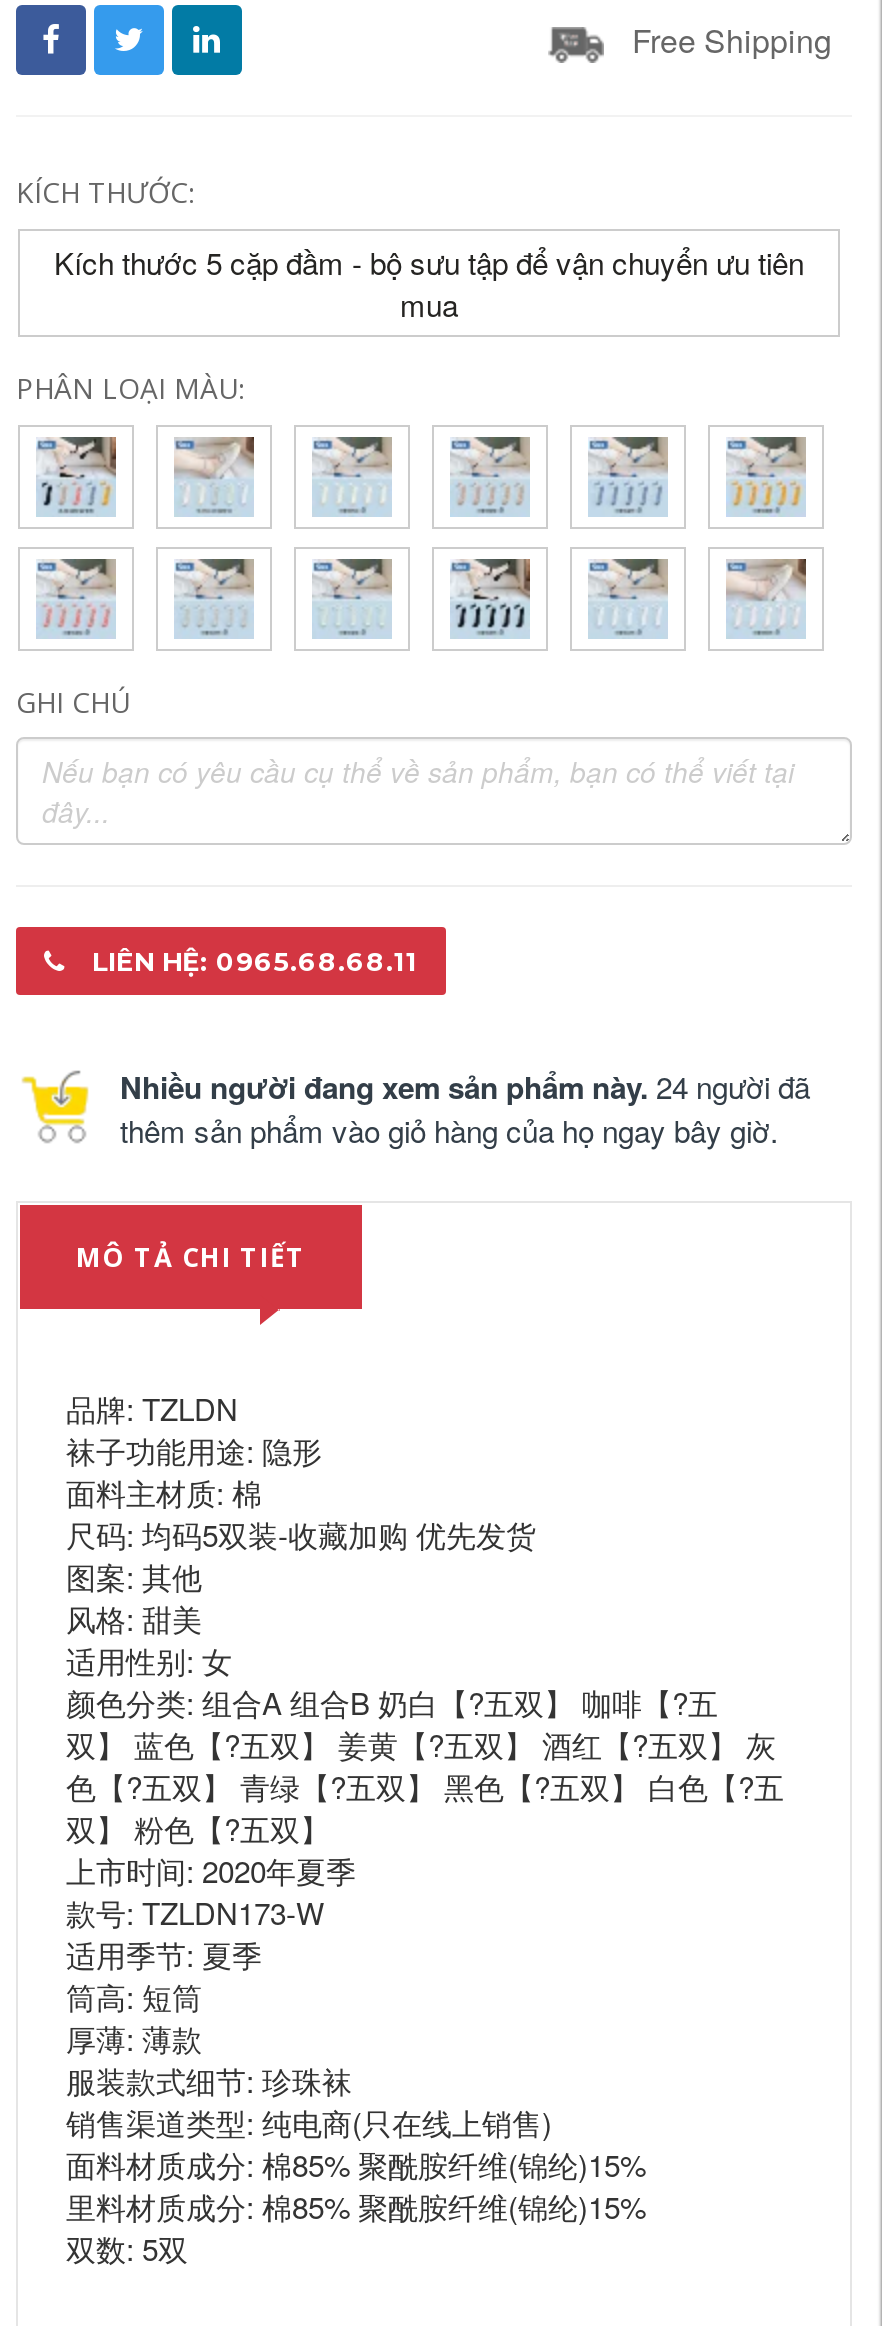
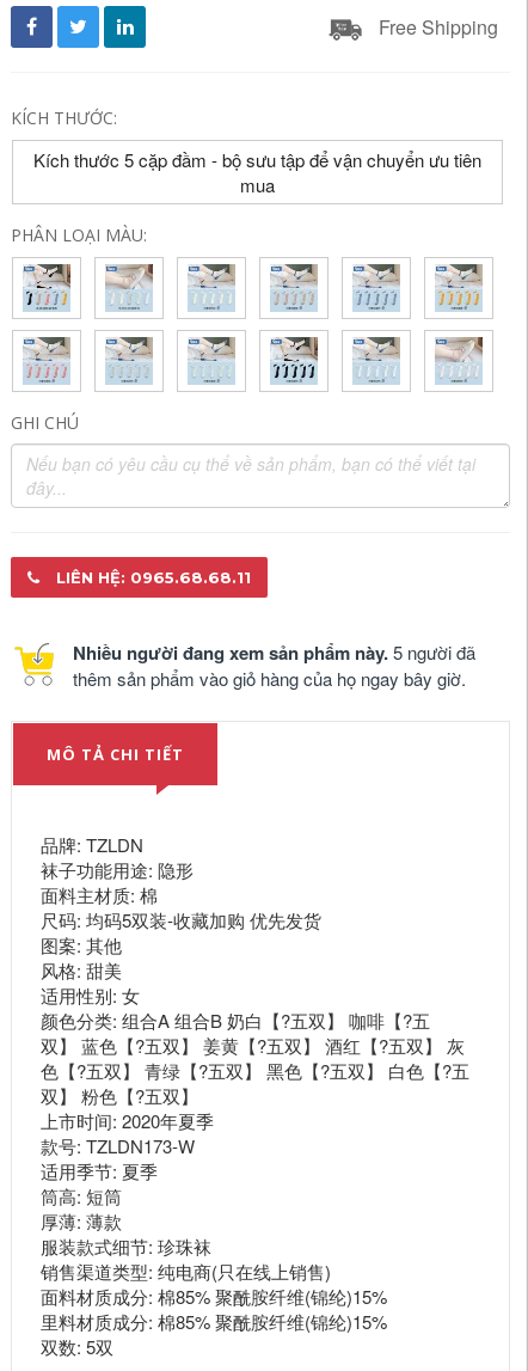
- Nhiều người đang xem sản phẩm này. 24 người đã
+ Nhiều người đang xem sản phẩm này. 5 người đã
